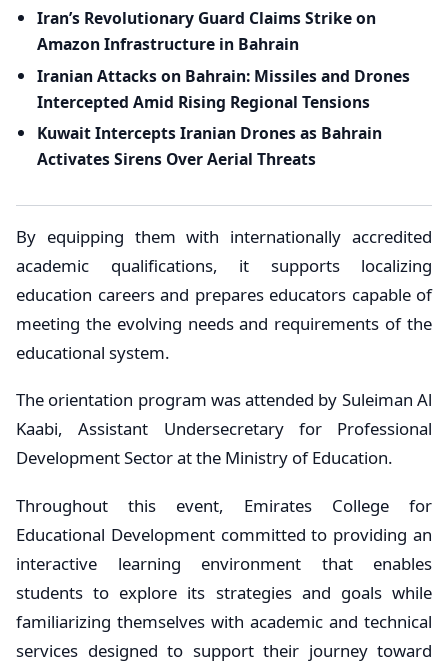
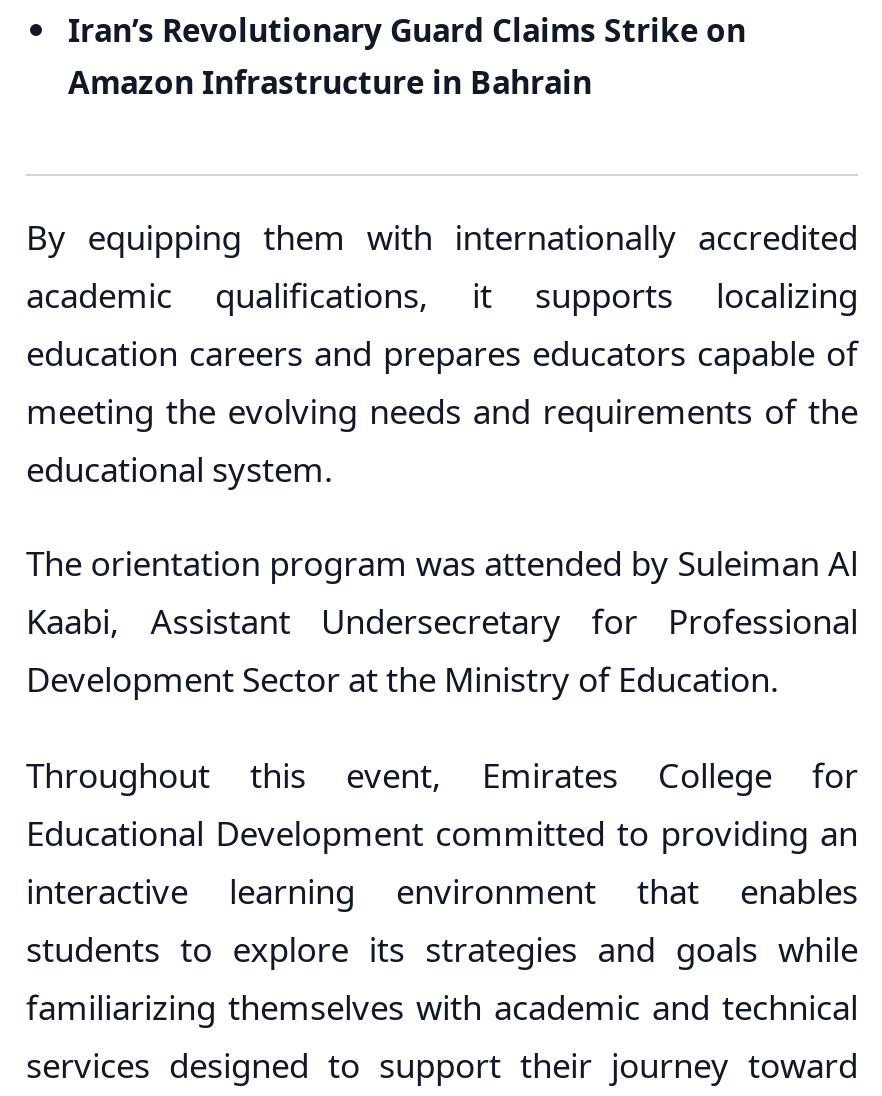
- Iranian Attacks on Bahrain: Missiles and Drones
- Intercepted Amid Rising Regional Tensions
- Kuwait Intercepts Iranian Drones as Bahrain
- Activates Sirens Over Aerial Threats
